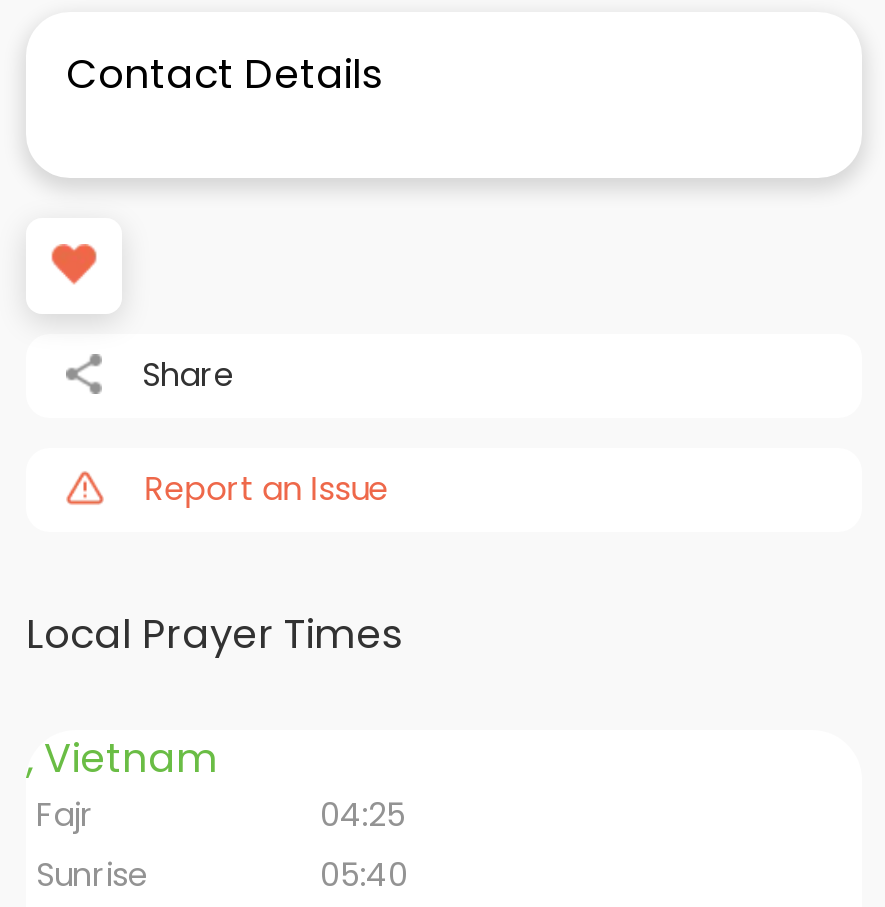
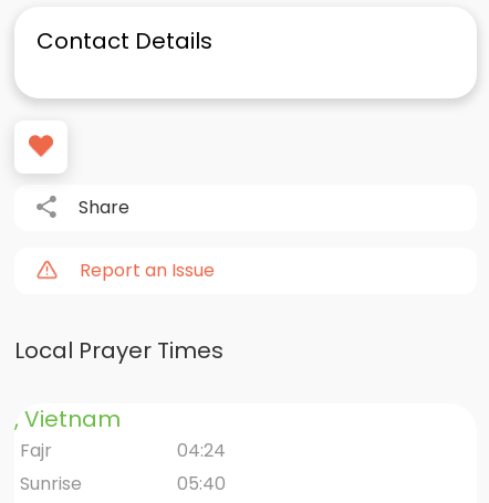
- 04:25
+ 04:24
